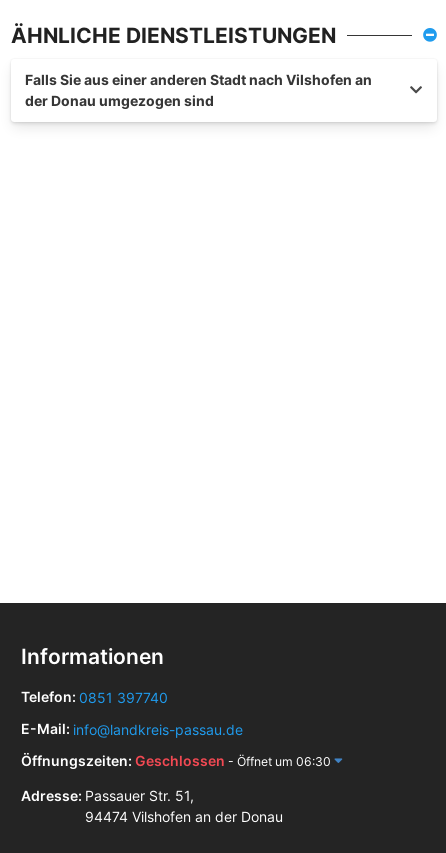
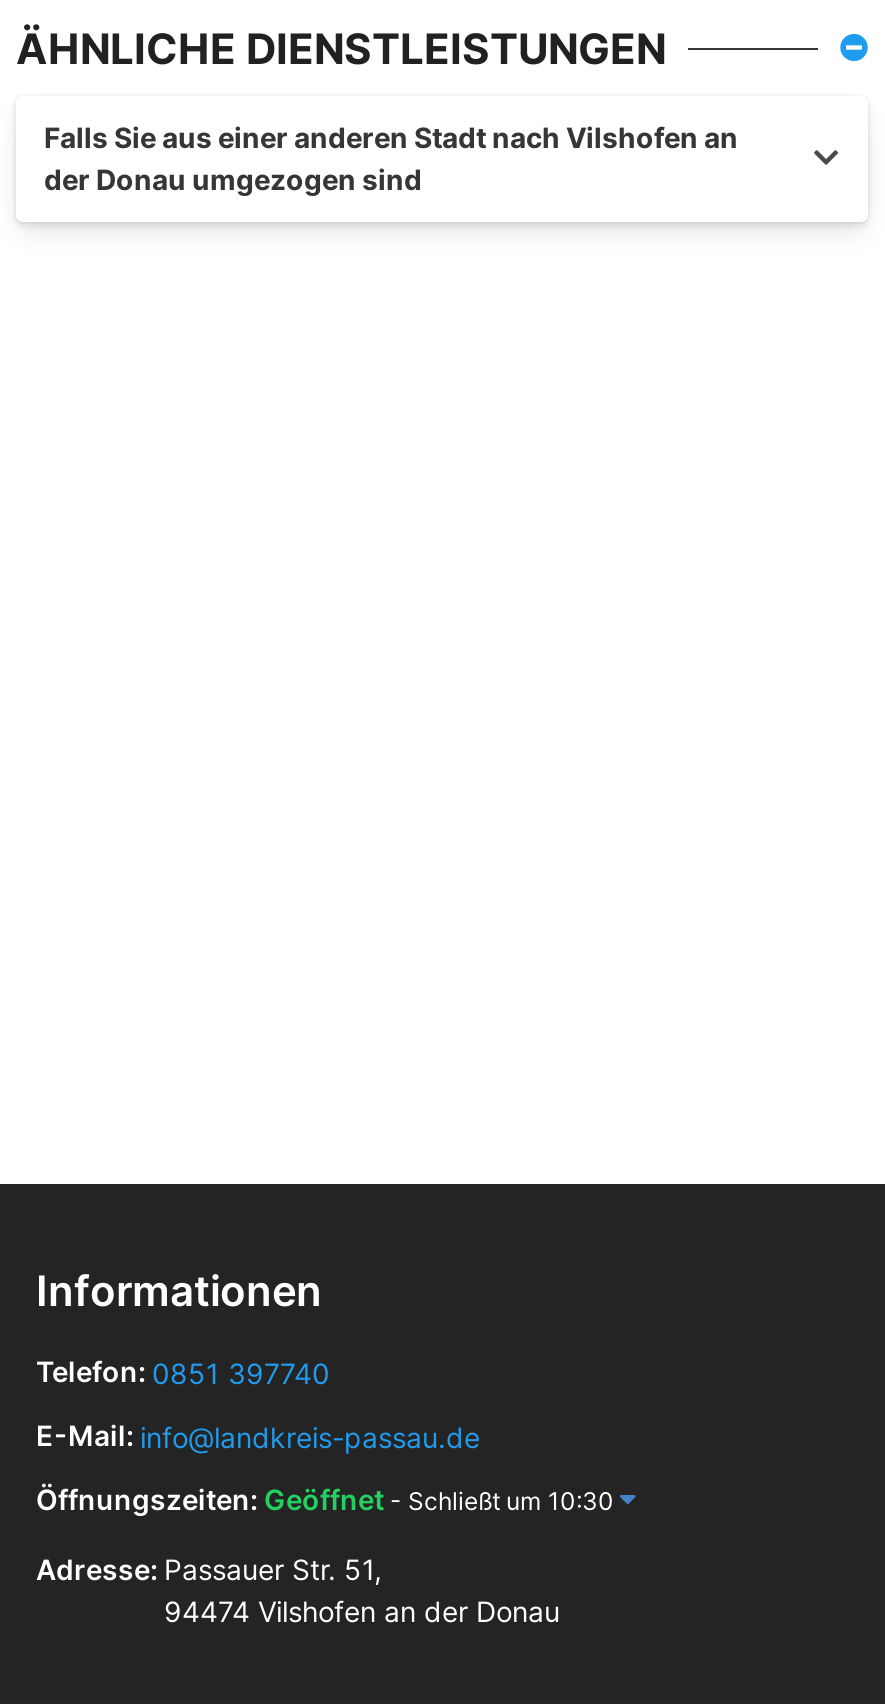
- Öffnungszeiten: Geschlossen - Öffnet um 06:30
+ Öffnungszeiten: Geöffnet - Schließt um 10:30
